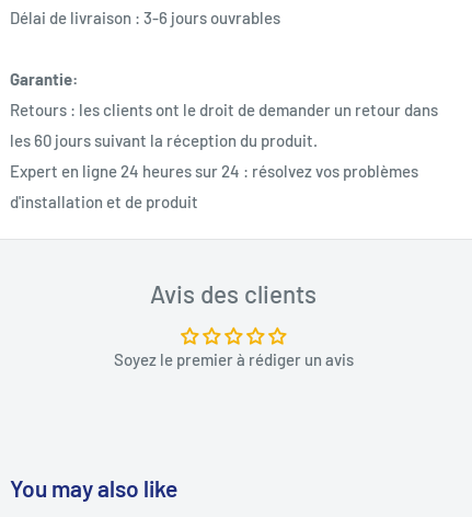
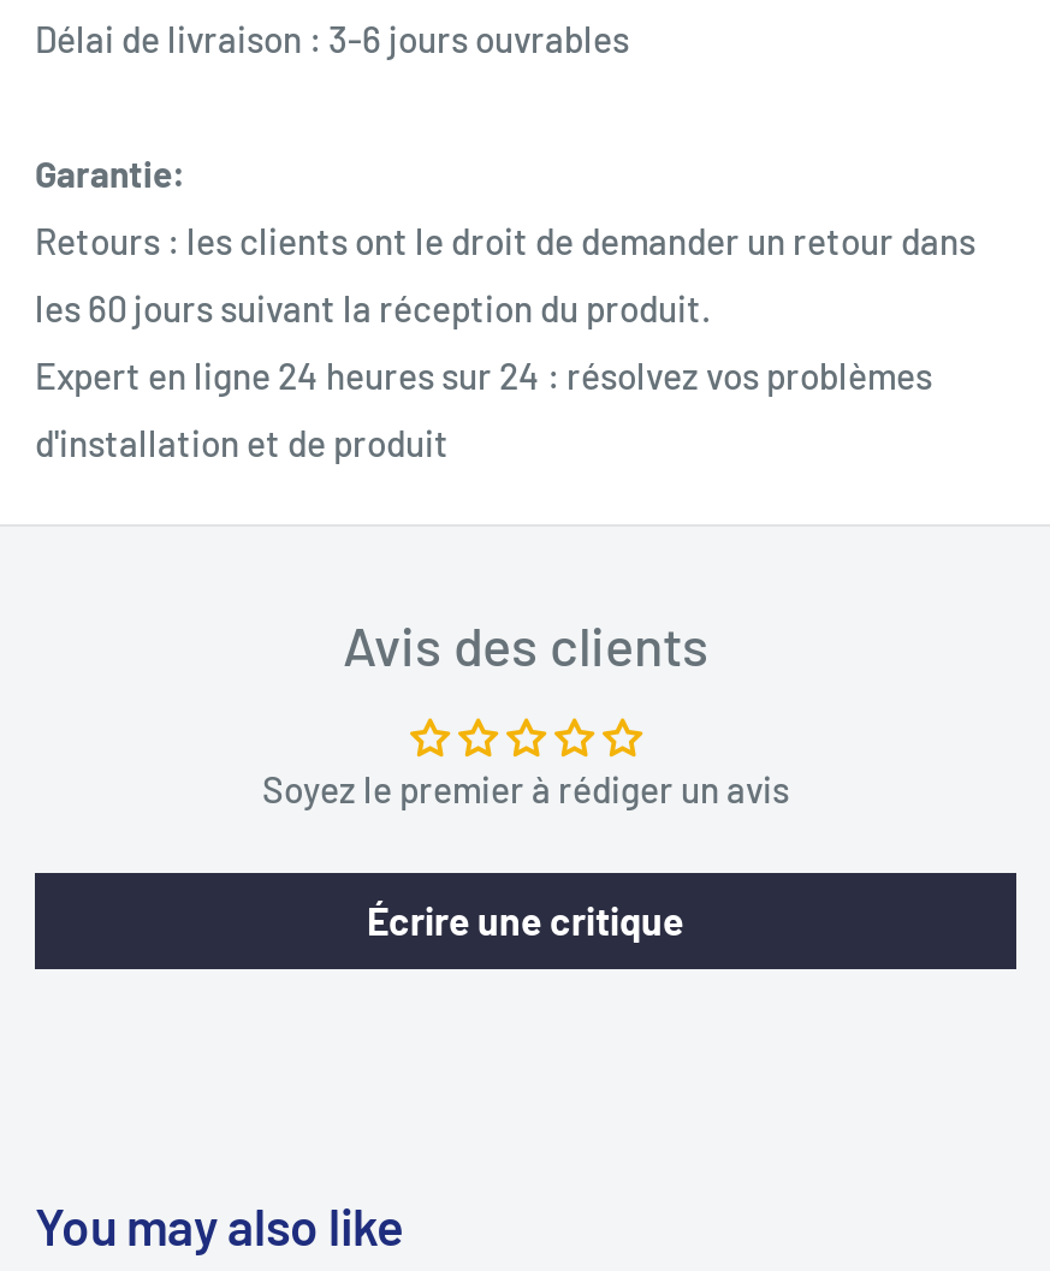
+ Écrire une critique
